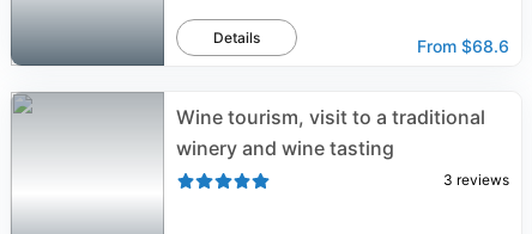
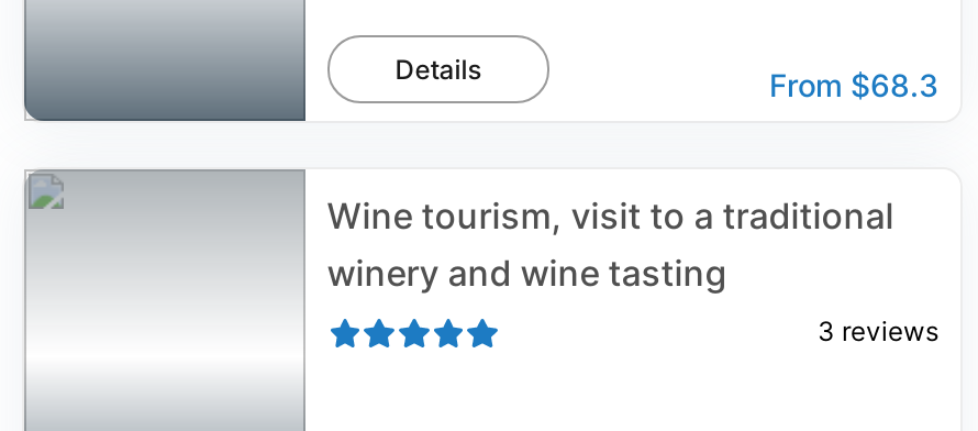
- From $68.6
+ From $68.3
